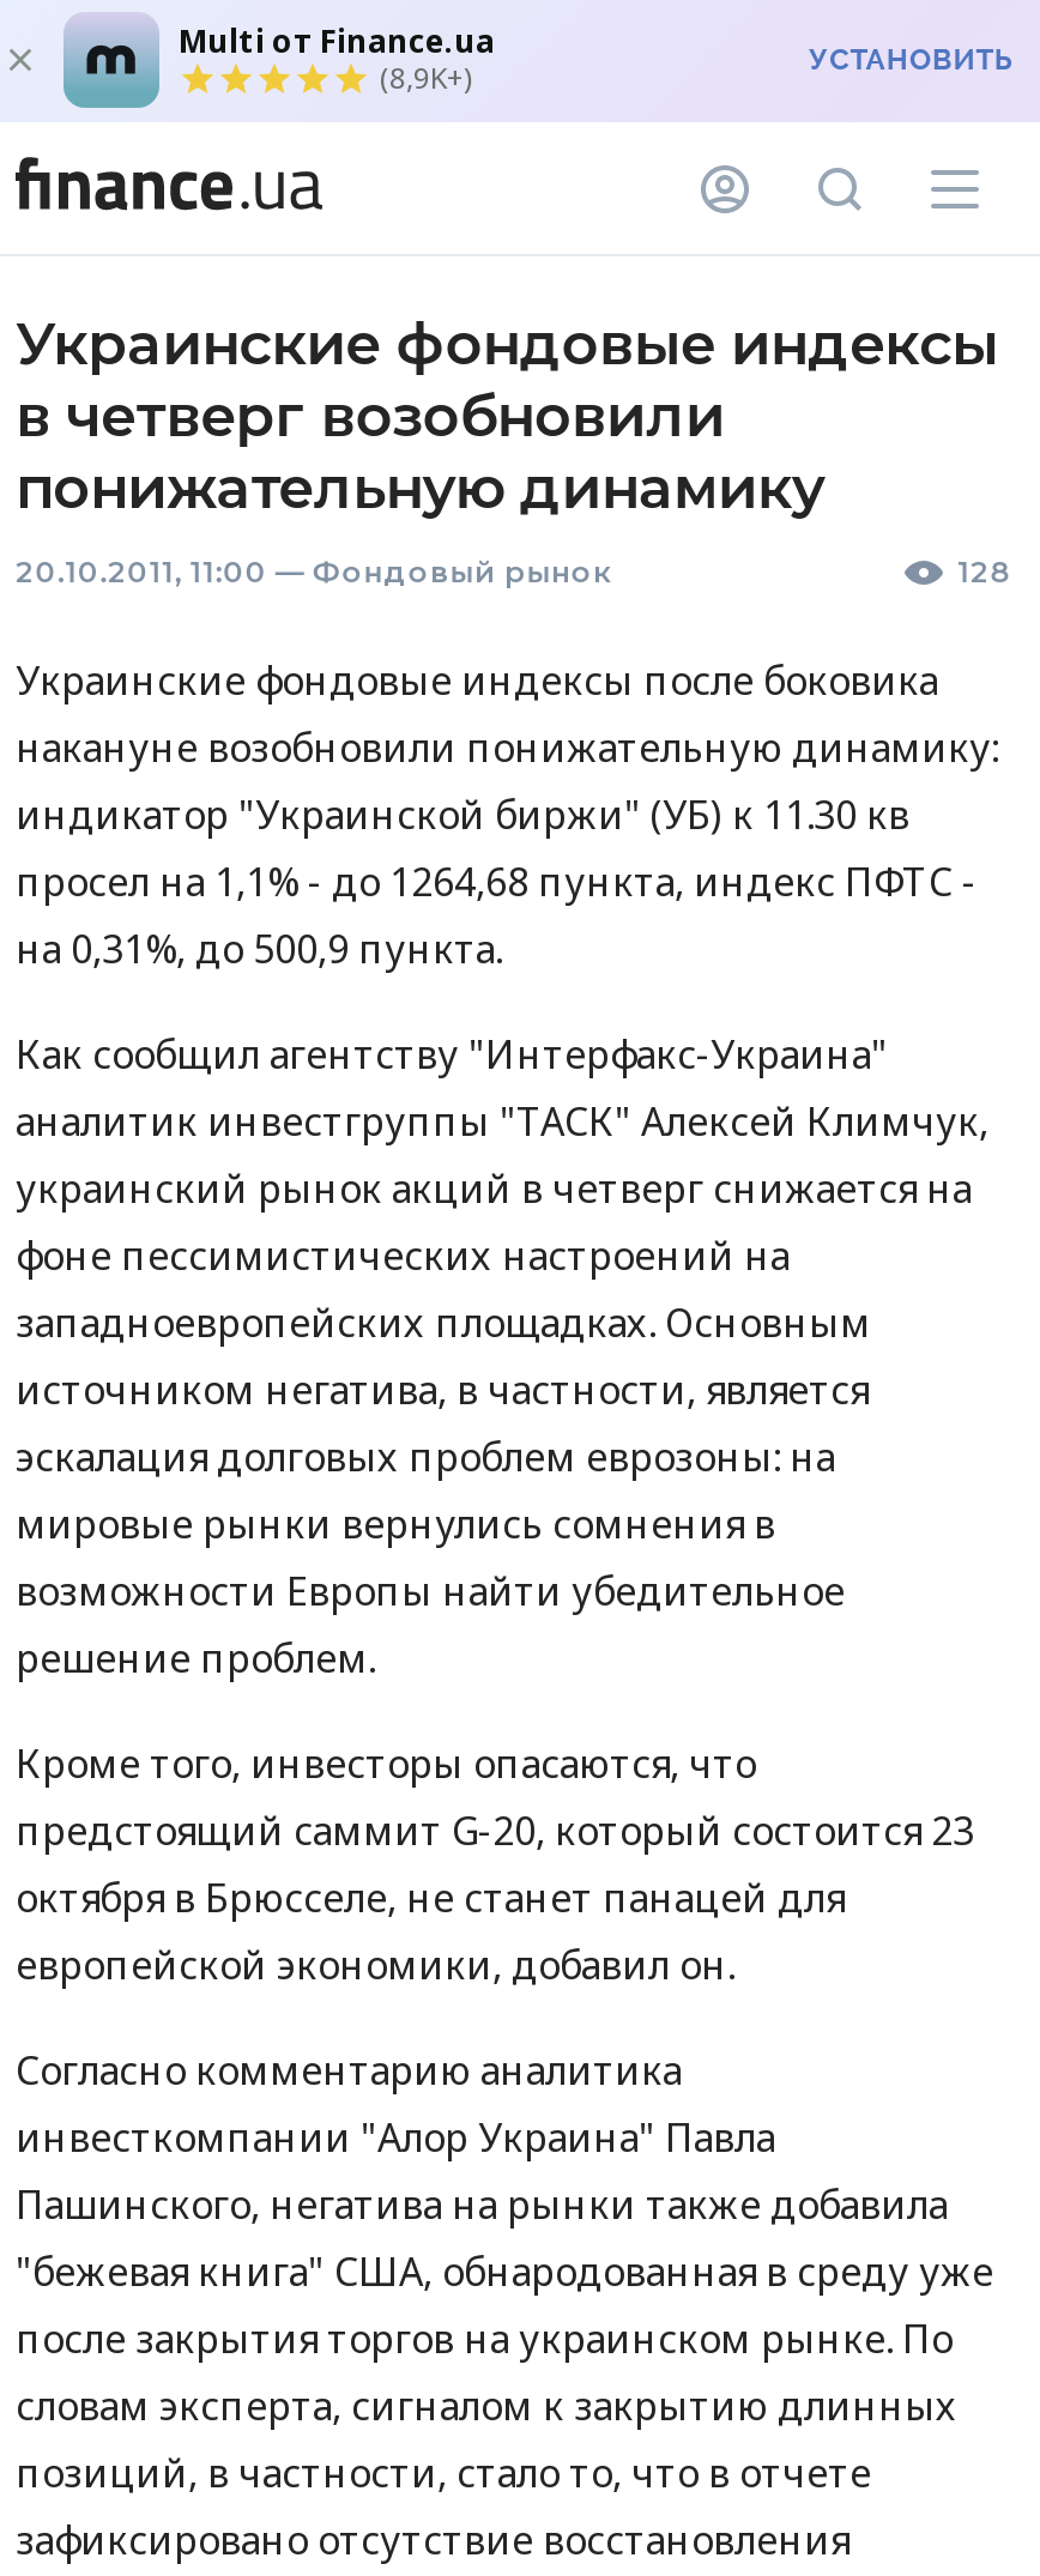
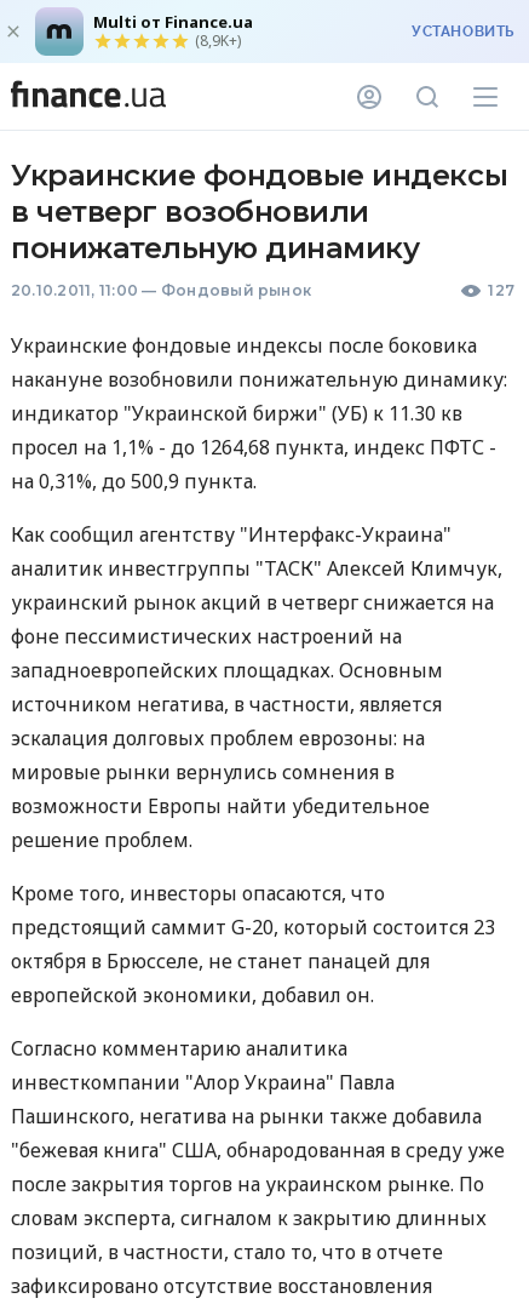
- 128
+ 127
